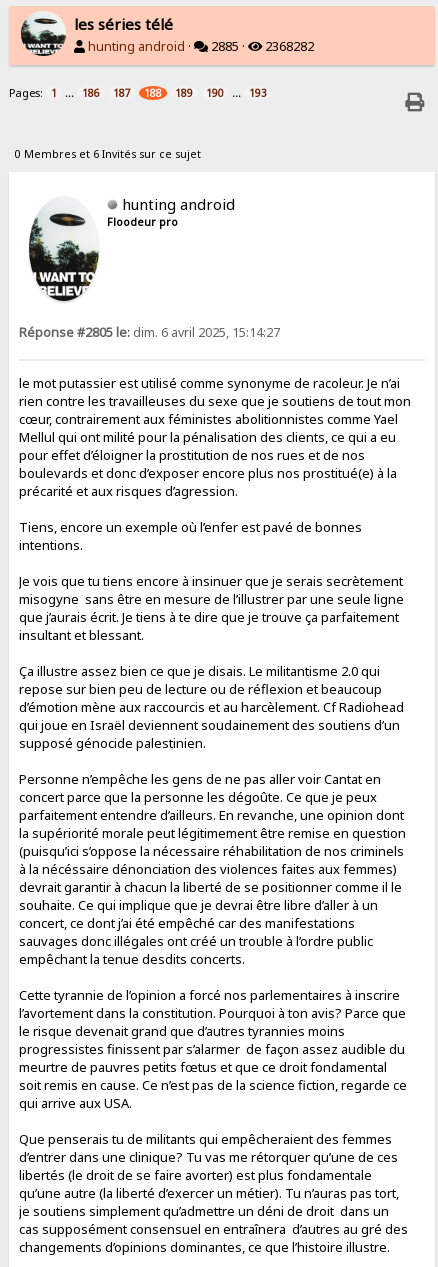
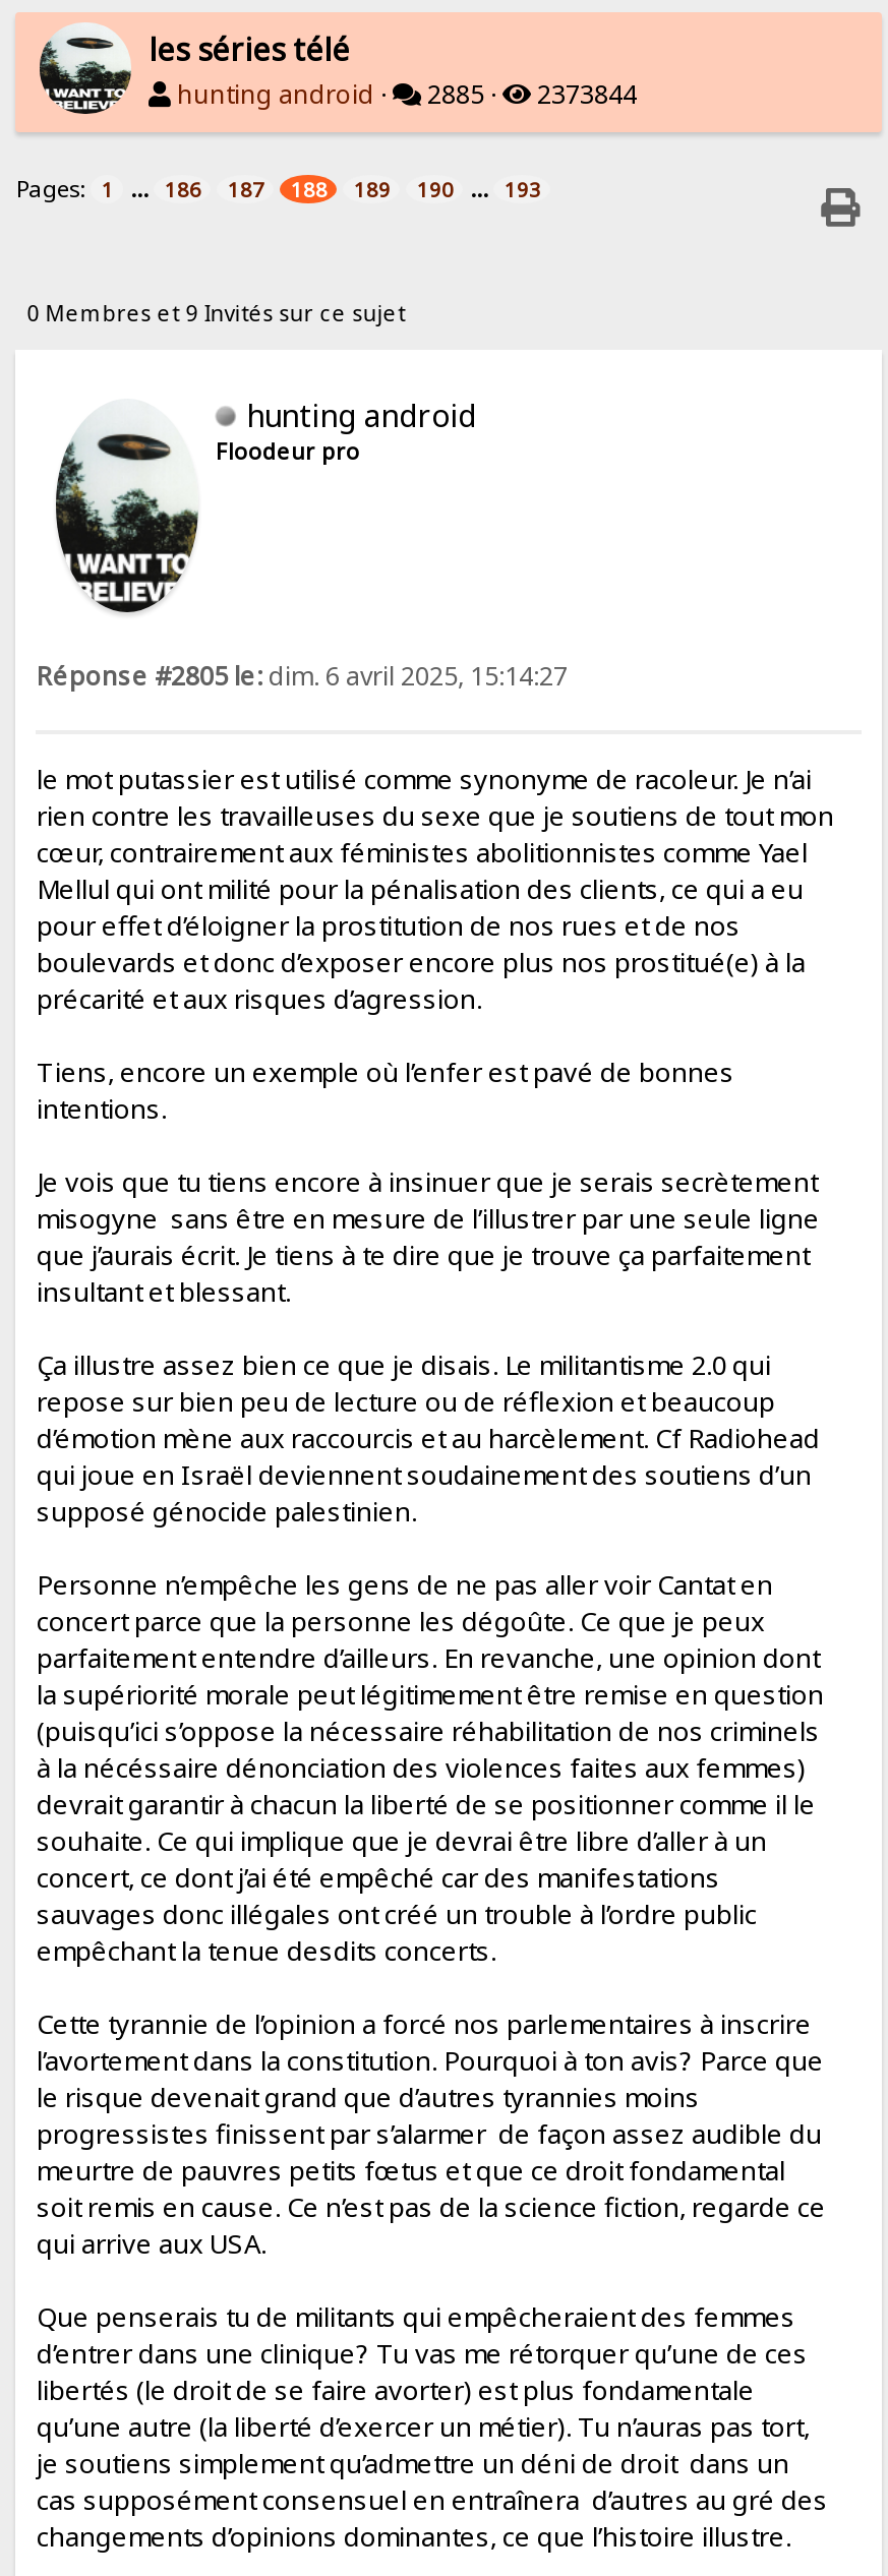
- hunting android · 2885 · 2368282
+ hunting android · 2885 · 2373844

- 0 Membres et 6 Invités sur ce sujet
+ 0 Membres et 9 Invités sur ce sujet
